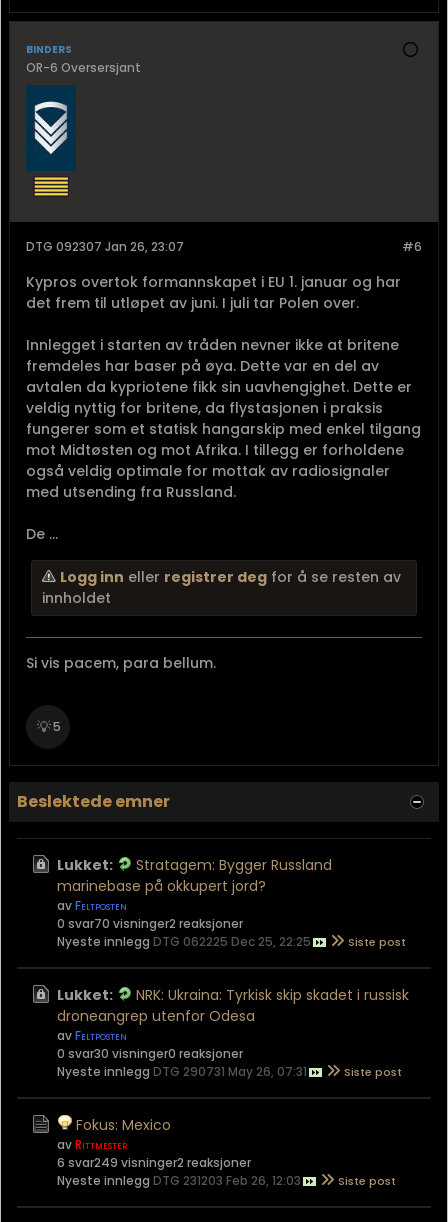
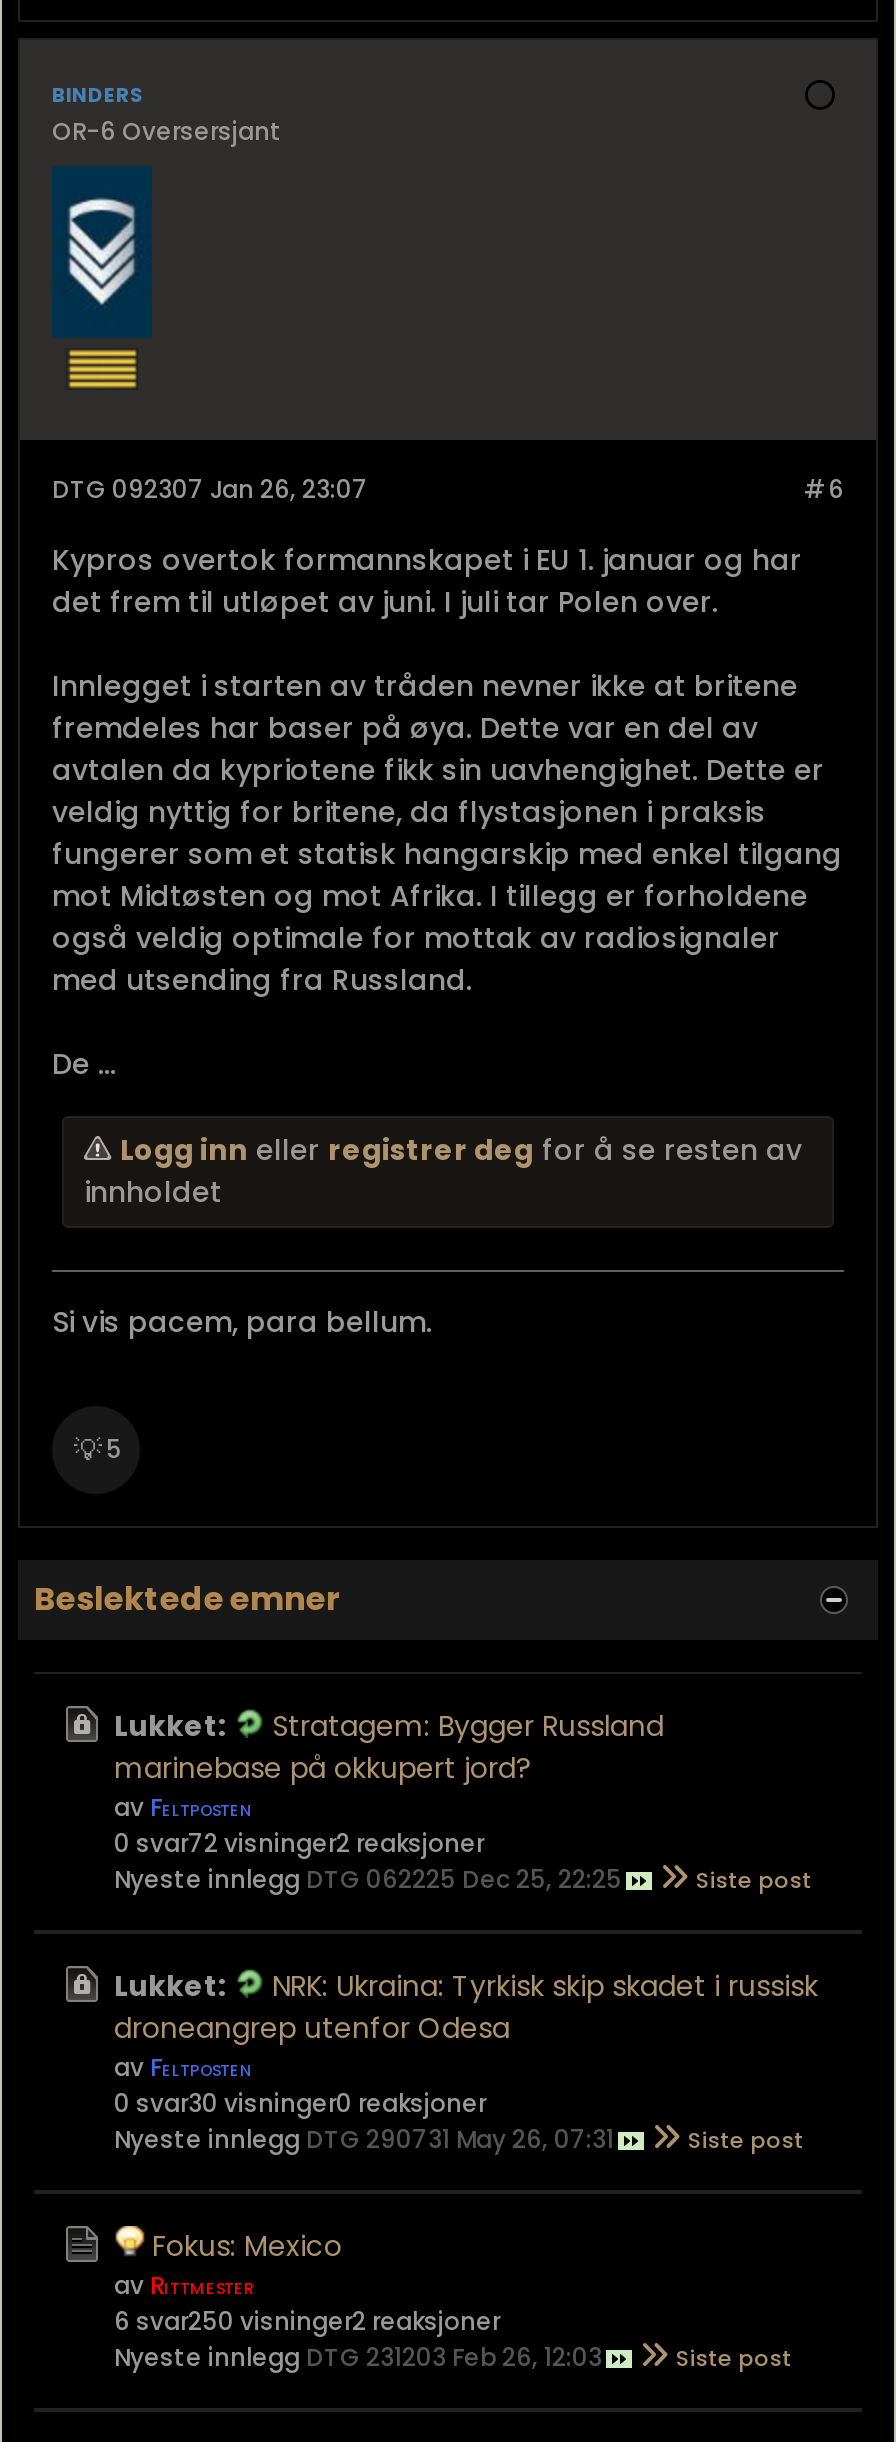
- 0 svar70 visninger2 reaksjoner
+ 0 svar72 visninger2 reaksjoner

- 6 svar249 visninger2 reaksjoner
+ 6 svar250 visninger2 reaksjoner
